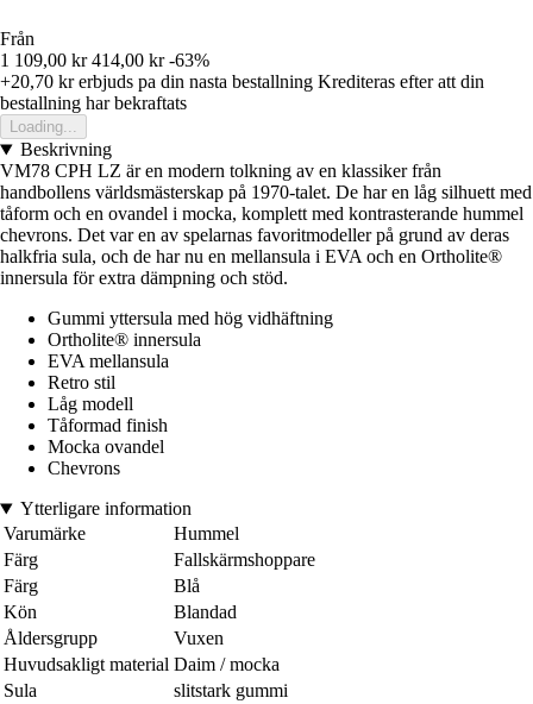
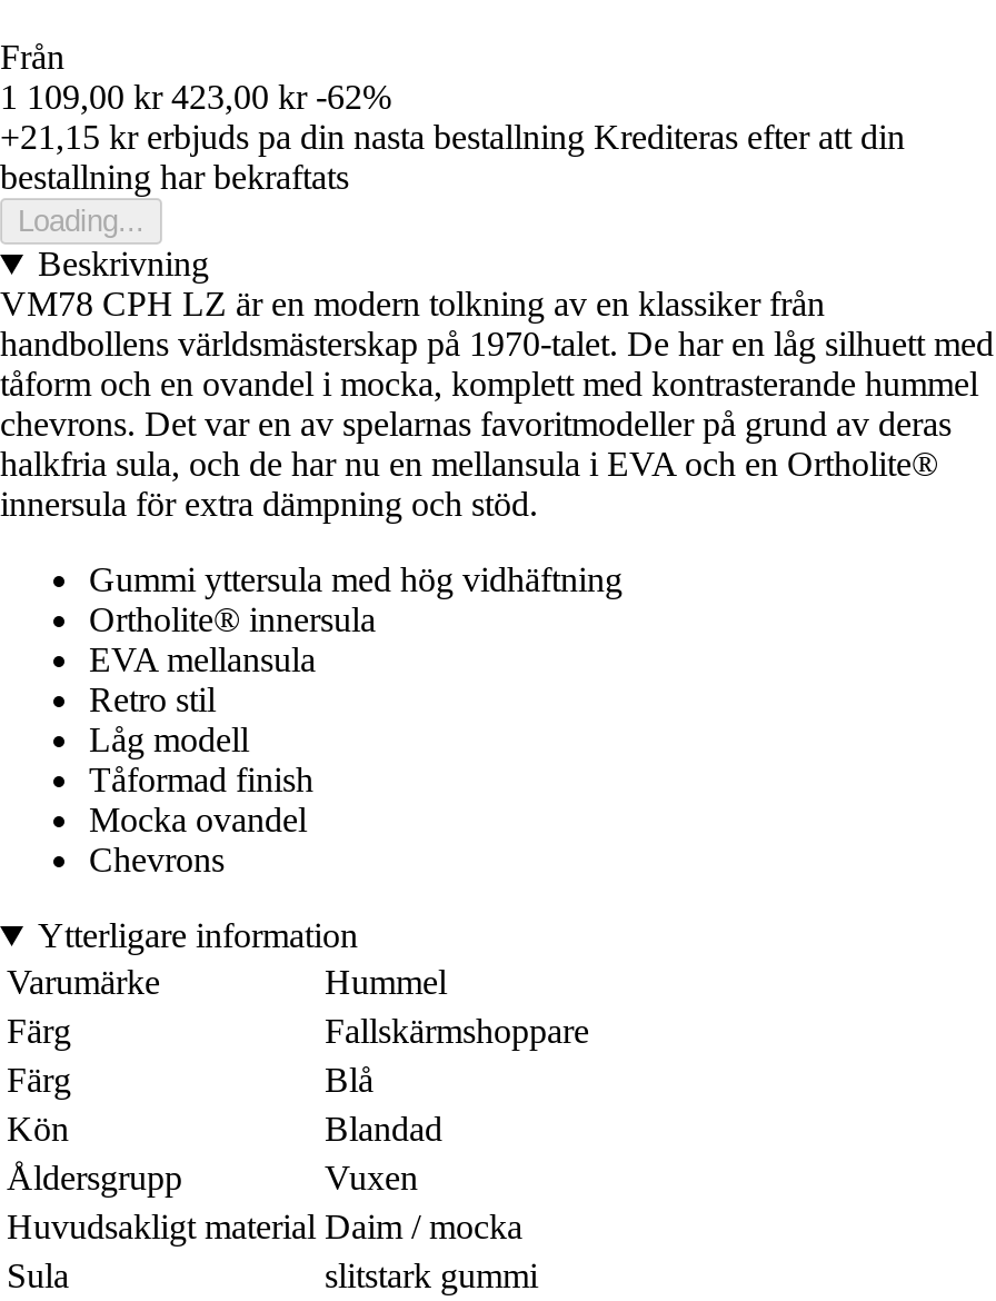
- 1 109,00 kr 414,00 kr -63%
+ 1 109,00 kr 423,00 kr -62%

- +20,70 kr erbjuds pa din nasta bestallning Krediteras efter att din
+ +21,15 kr erbjuds pa din nasta bestallning Krediteras efter att din
